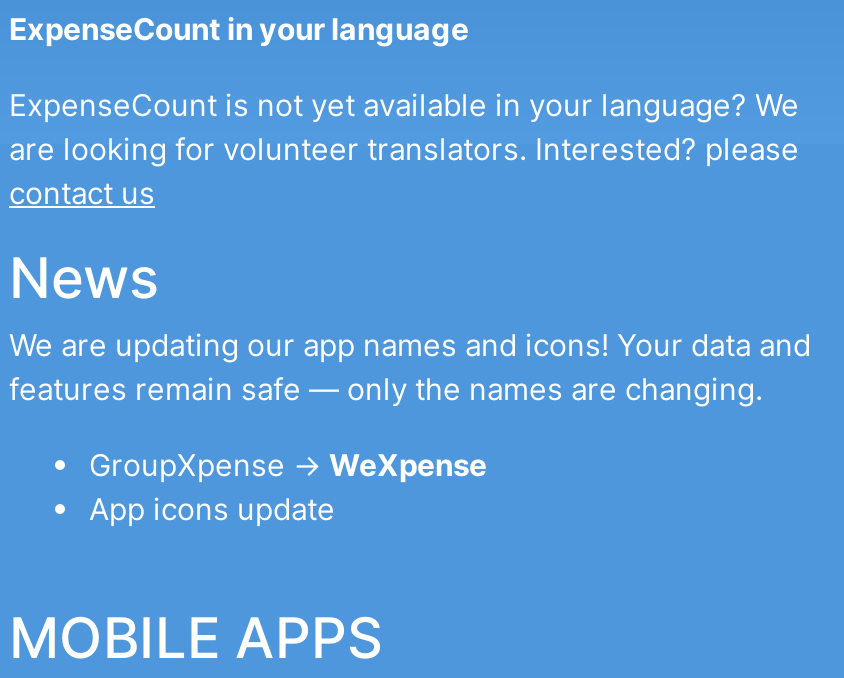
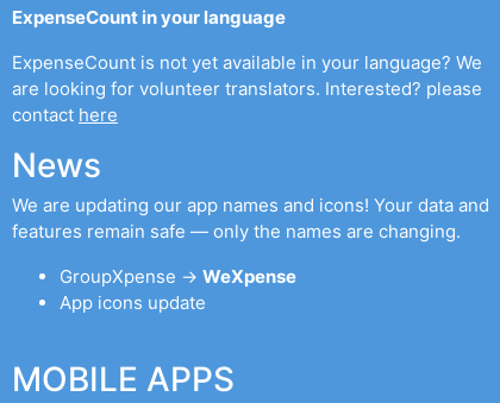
- contact us
+ contact here
